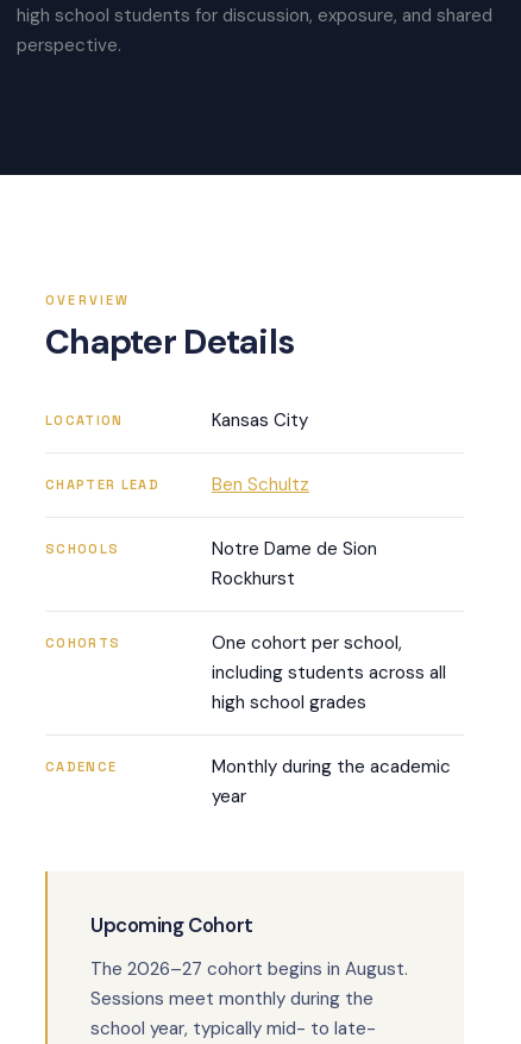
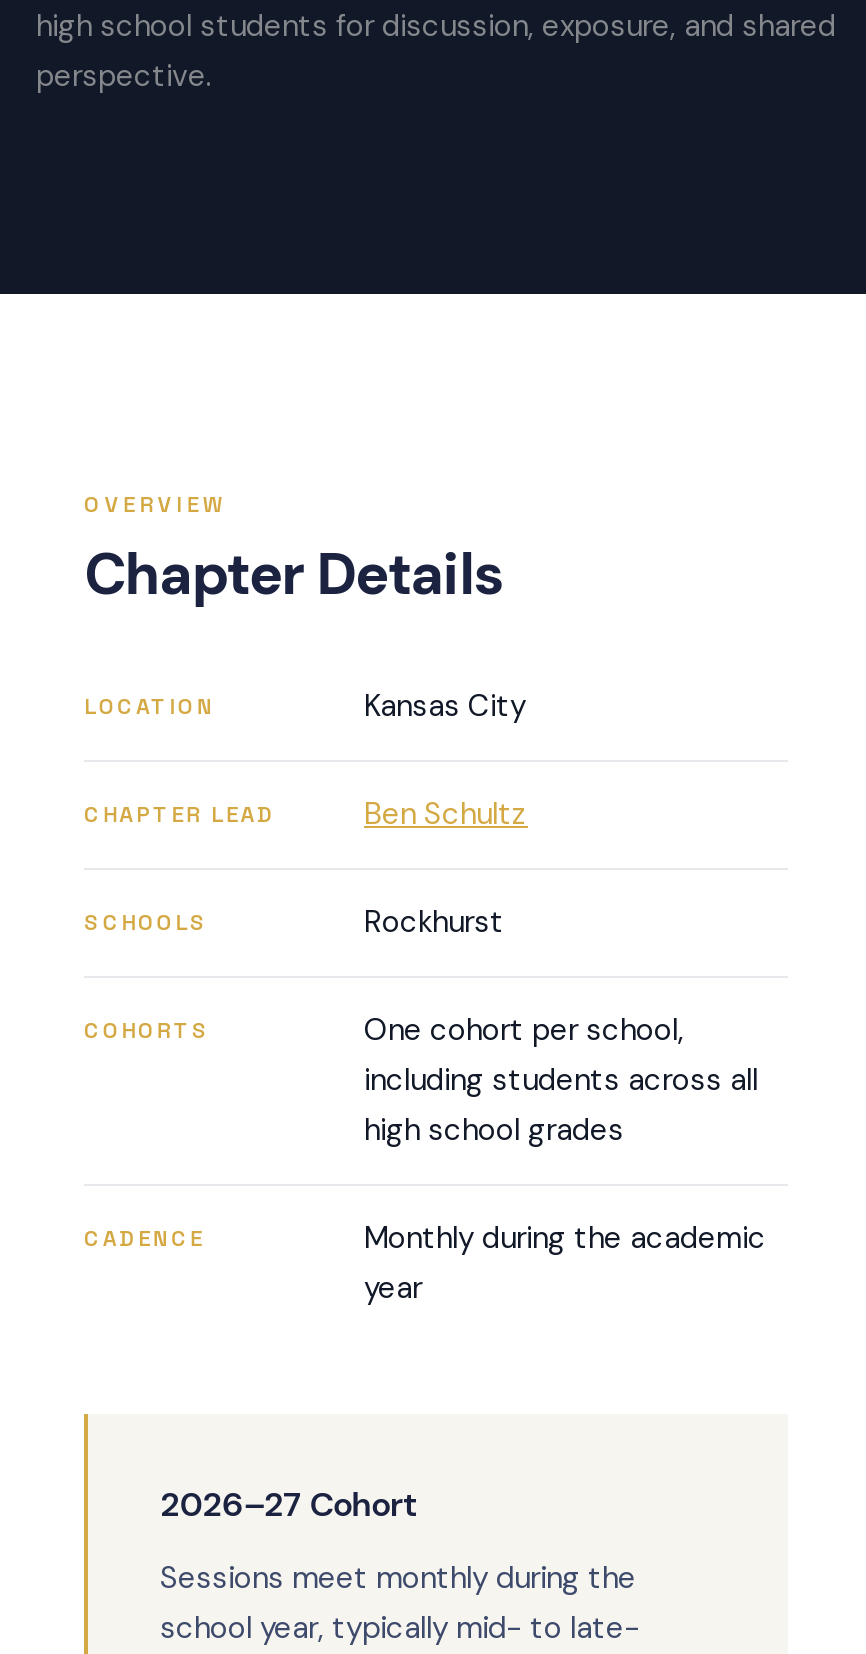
- Notre Dame de Sion

- Upcoming Cohort
- The 2026–27 cohort begins in August.
+ 2026–27 Cohort
